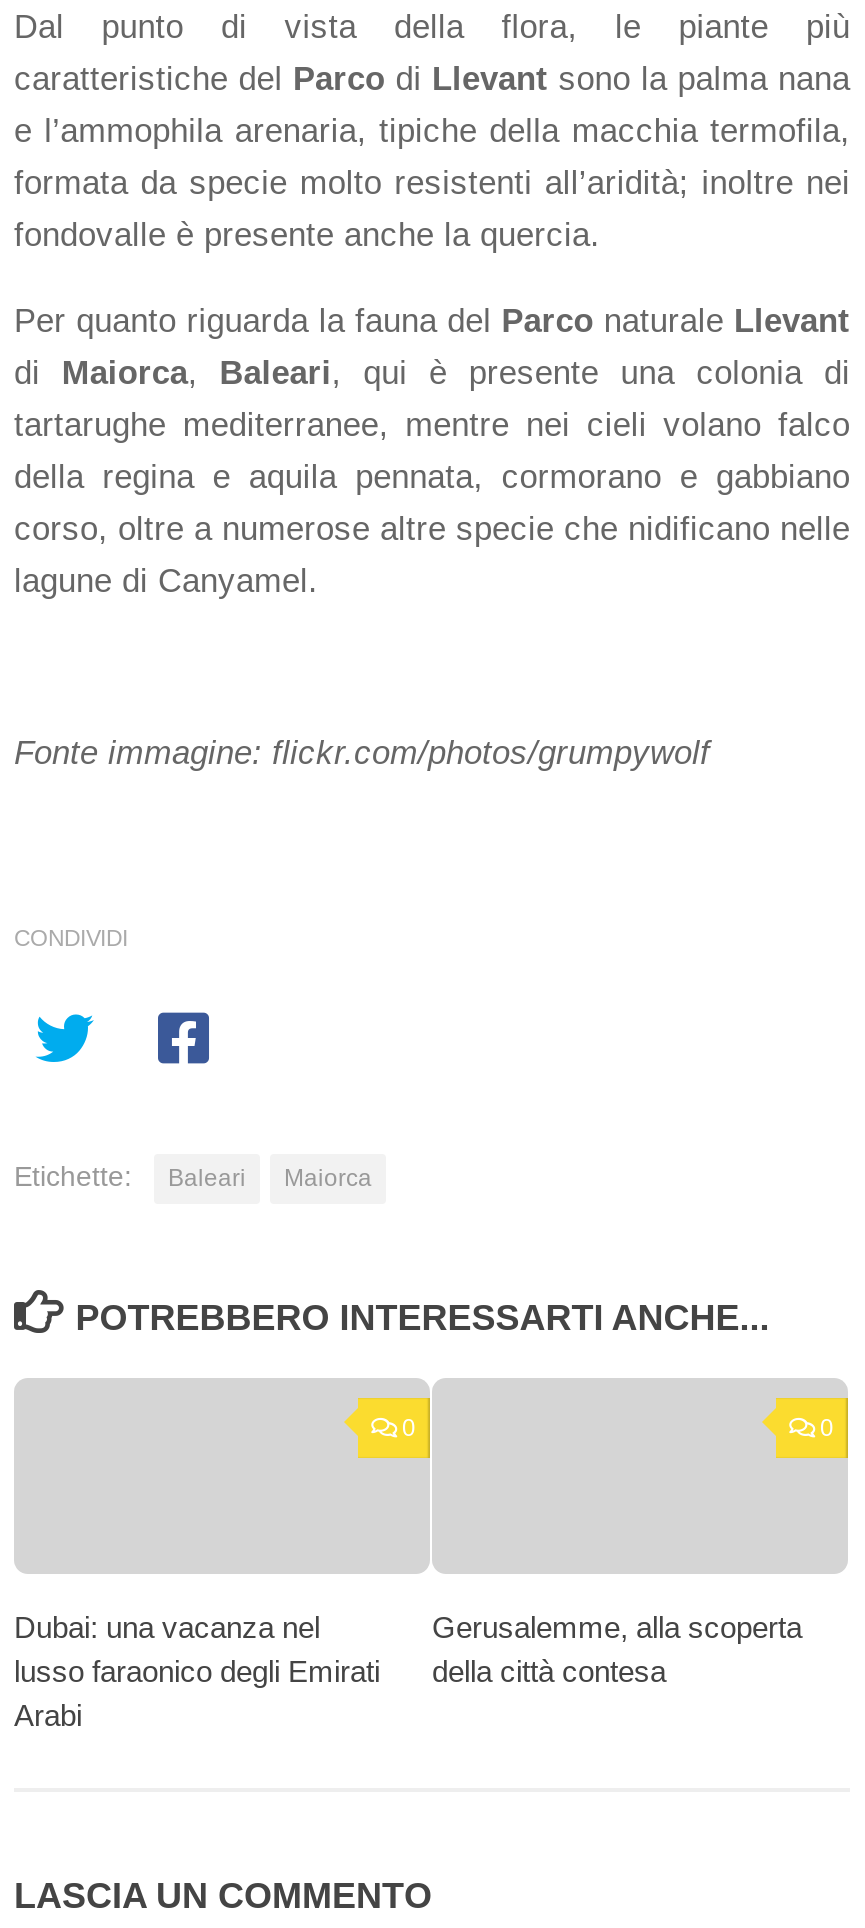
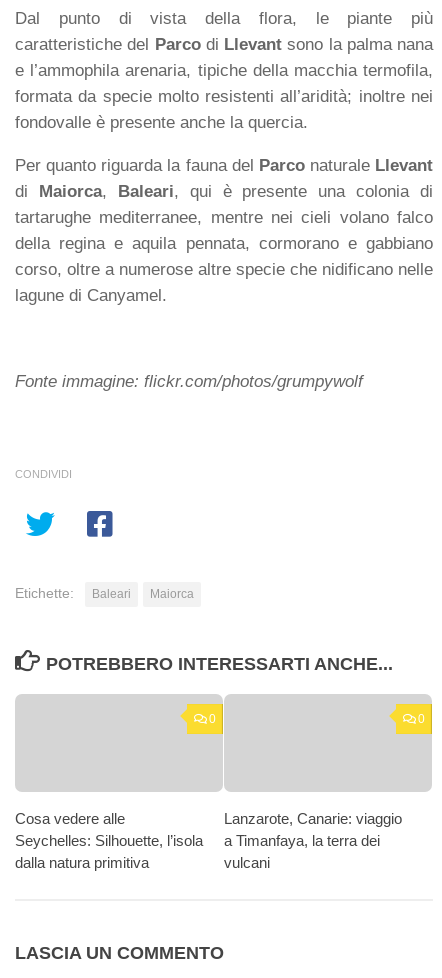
- Dubai: una vacanza nel
- lusso faraonico degli Emirati
- Arabi
+ Cosa vedere alle
+ Seychelles: Silhouette, l’isola
+ dalla natura primitiva

- Gerusalemme, alla scoperta
- della città contesa
+ Lanzarote, Canarie: viaggio
+ a Timanfaya, la terra dei
+ vulcani
